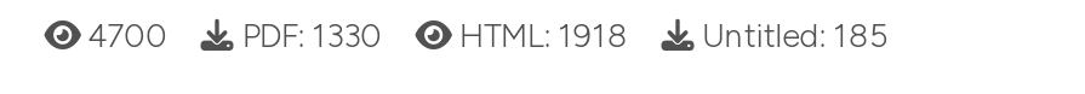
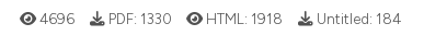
- 4700
+ 4696

- Untitled: 185
+ Untitled: 184
